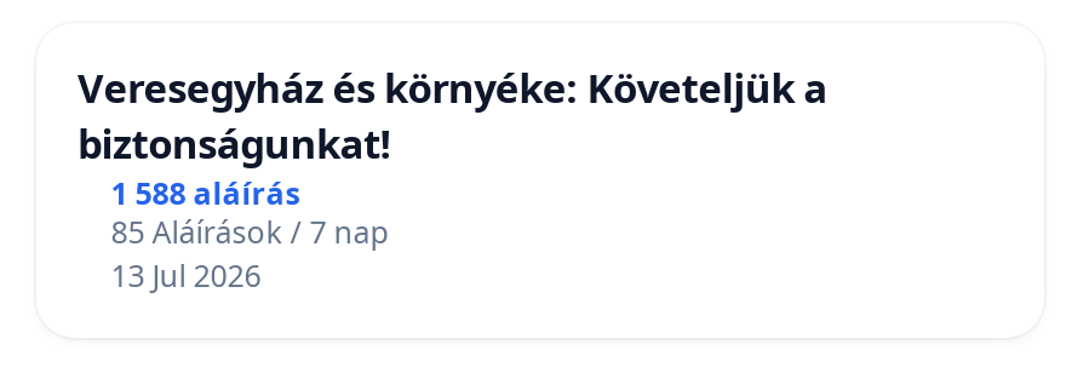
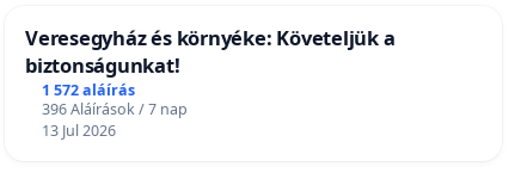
- 1 588 aláírás
+ 1 572 aláírás

- 85 Aláírások / 7 nap
+ 396 Aláírások / 7 nap
